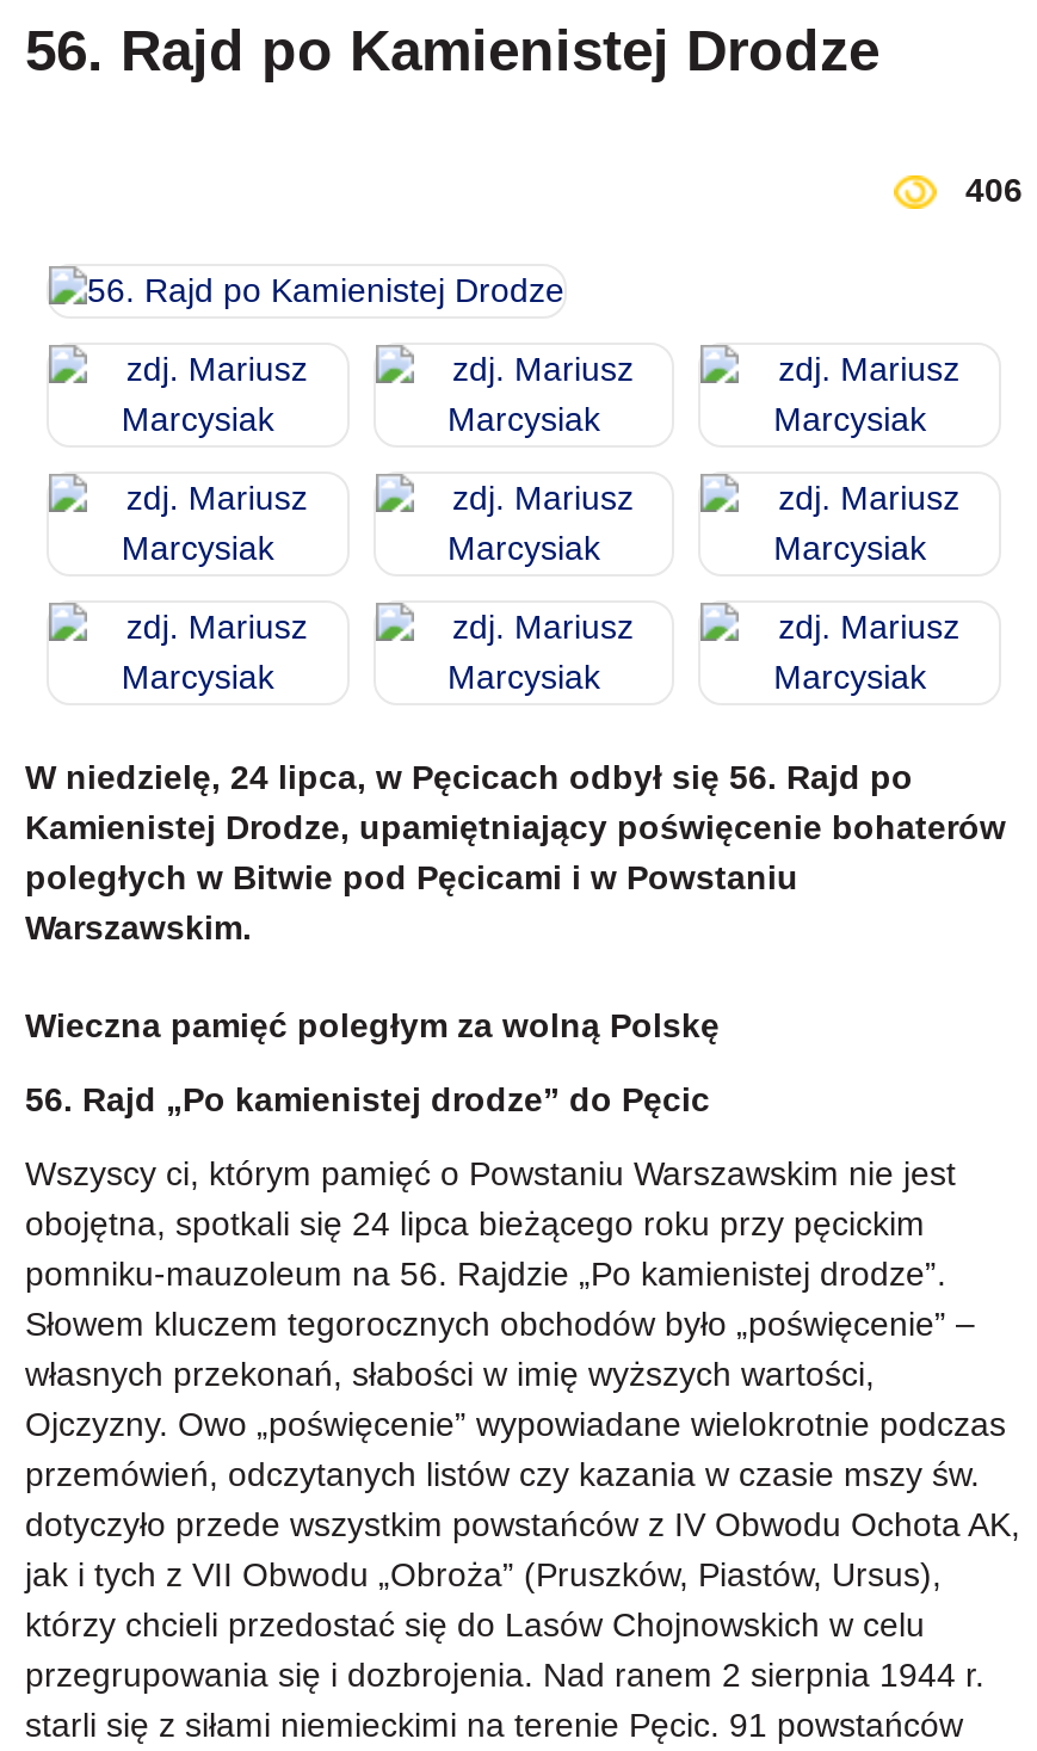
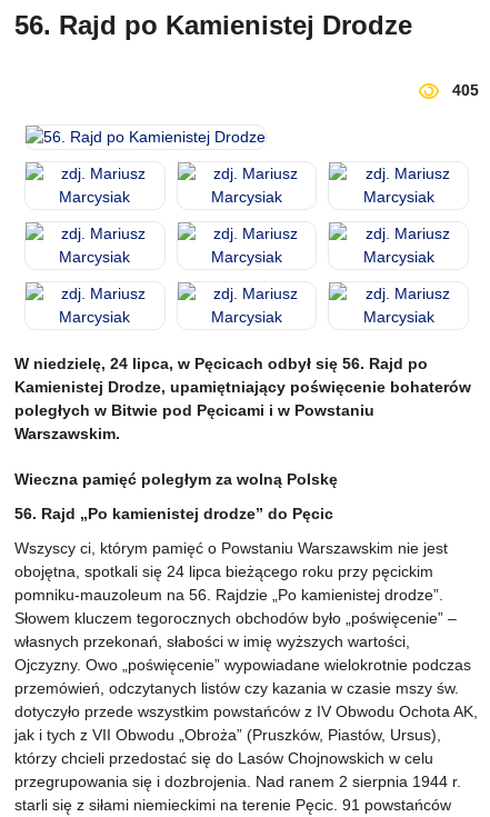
- 406
+ 405
